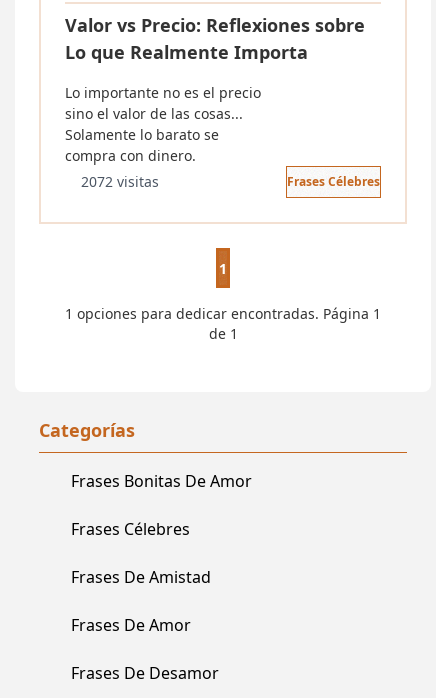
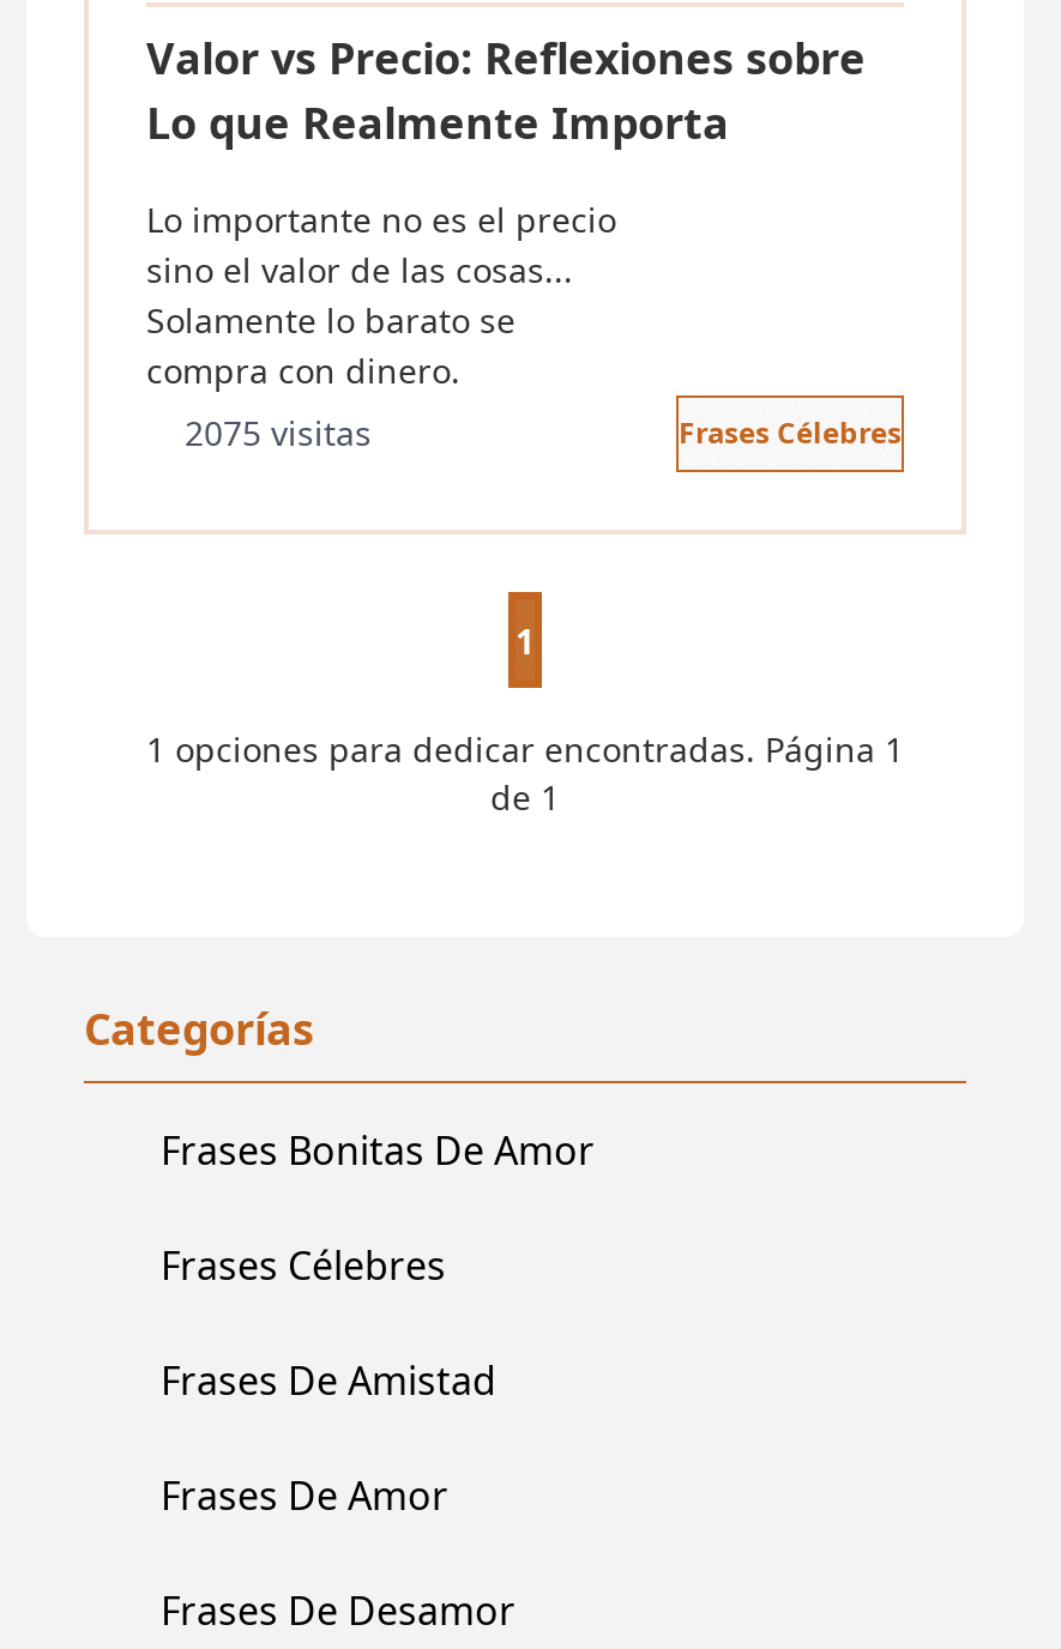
- 2072 visitas
+ 2075 visitas
